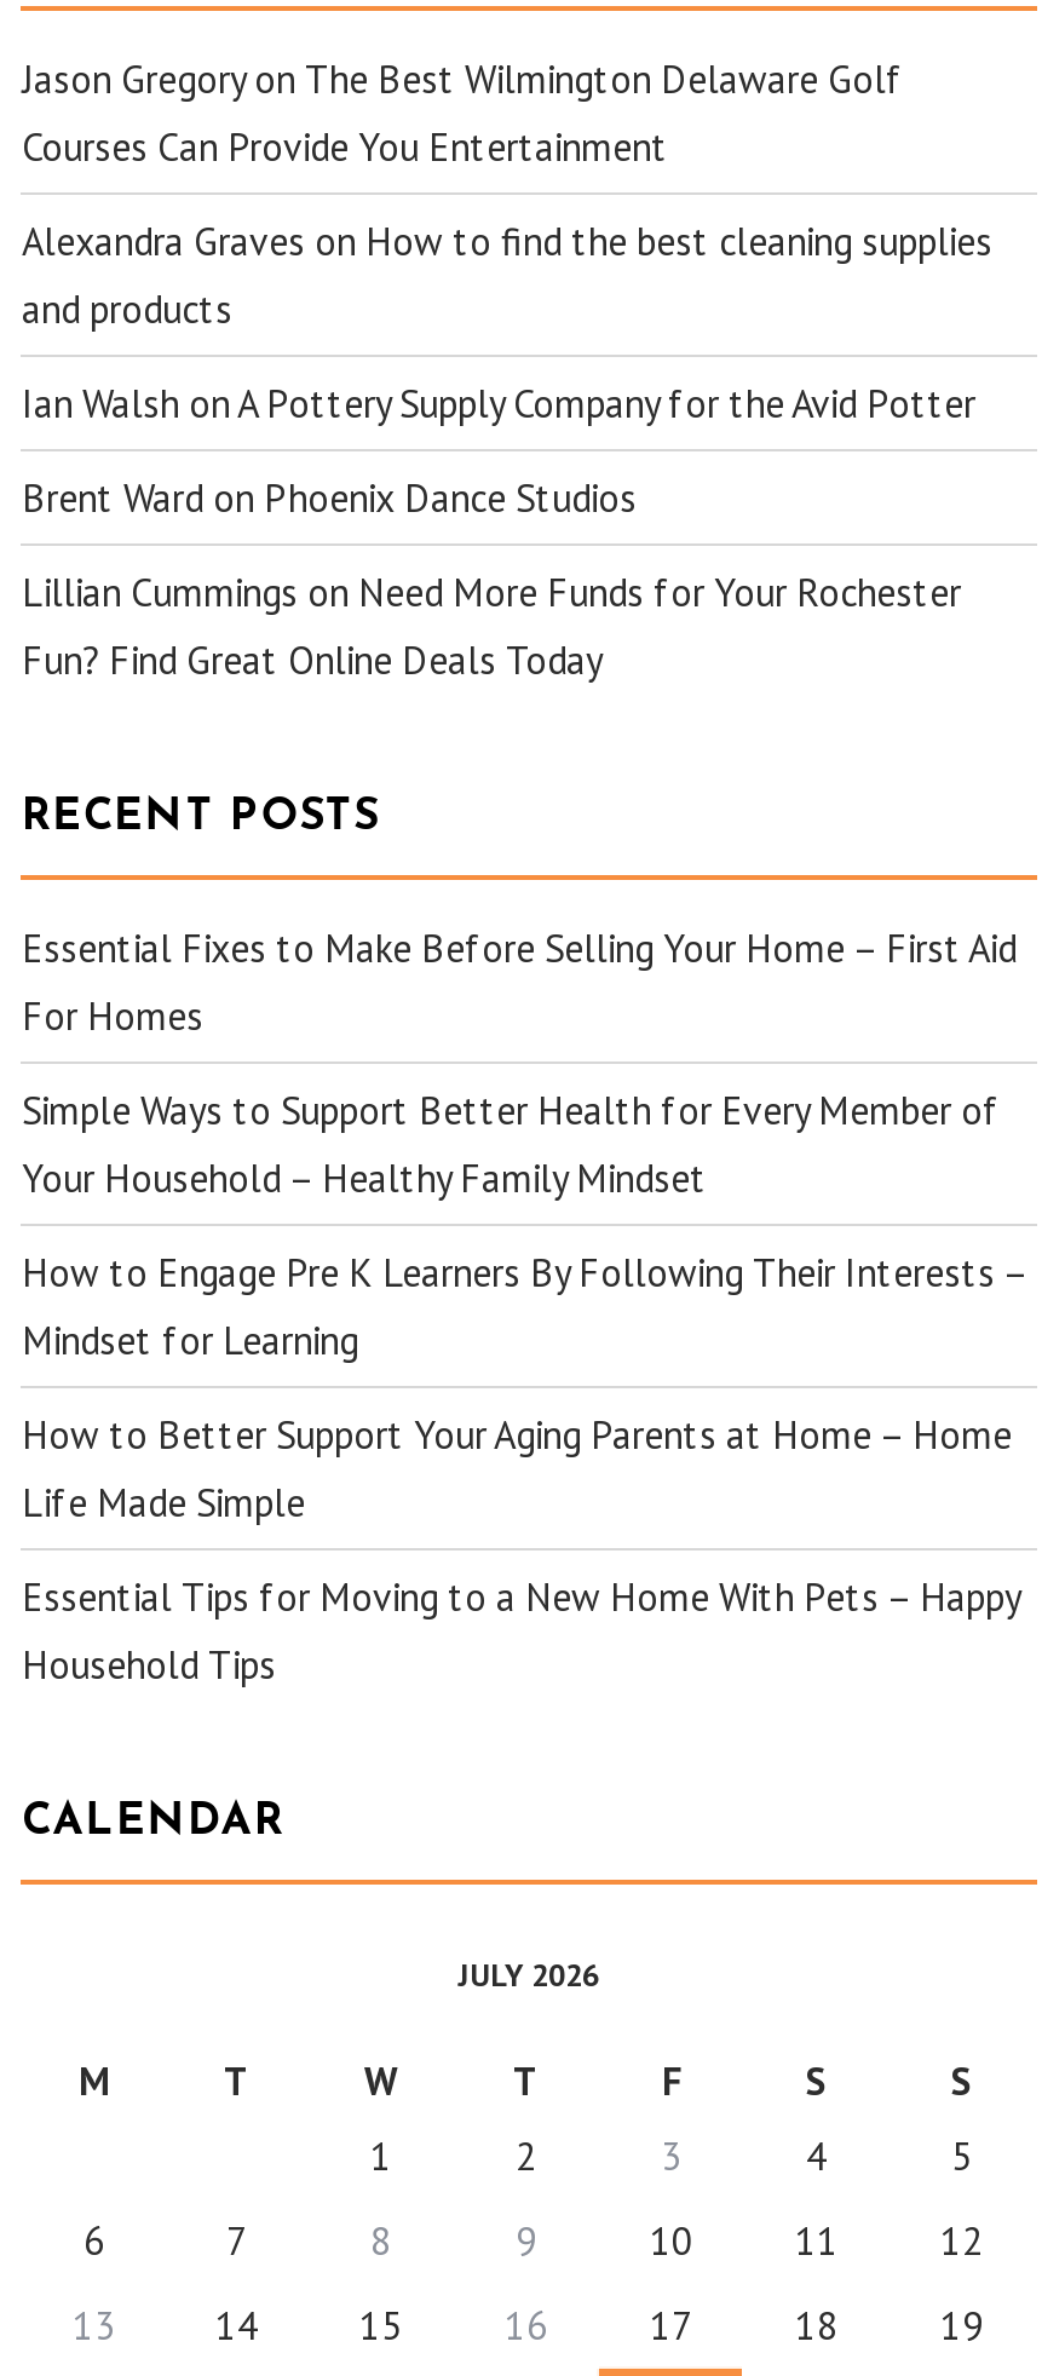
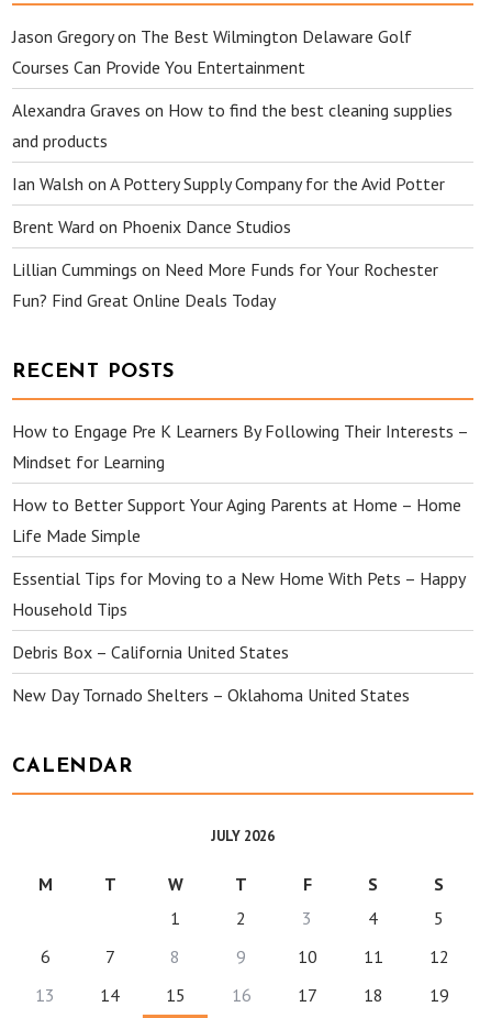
- Essential Fixes to Make Before Selling Your Home – First Aid
- For Homes
- Simple Ways to Support Better Health for Every Member of
- Your Household – Healthy Family Mindset

moved up: How to Engage Pre K Learners By Following Their Interests – | Mindset for Learning | How to Better Support Your Aging Parents at Home – Home | Life Made Simple | Essential Tips for Moving to a New Home With Pets – Happy | Household Tips

+ Debris Box – California United States
+ New Day Tornado Shelters – Oklahoma United States
